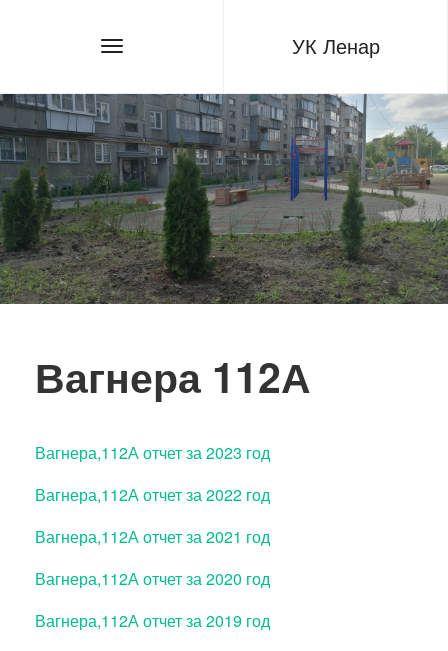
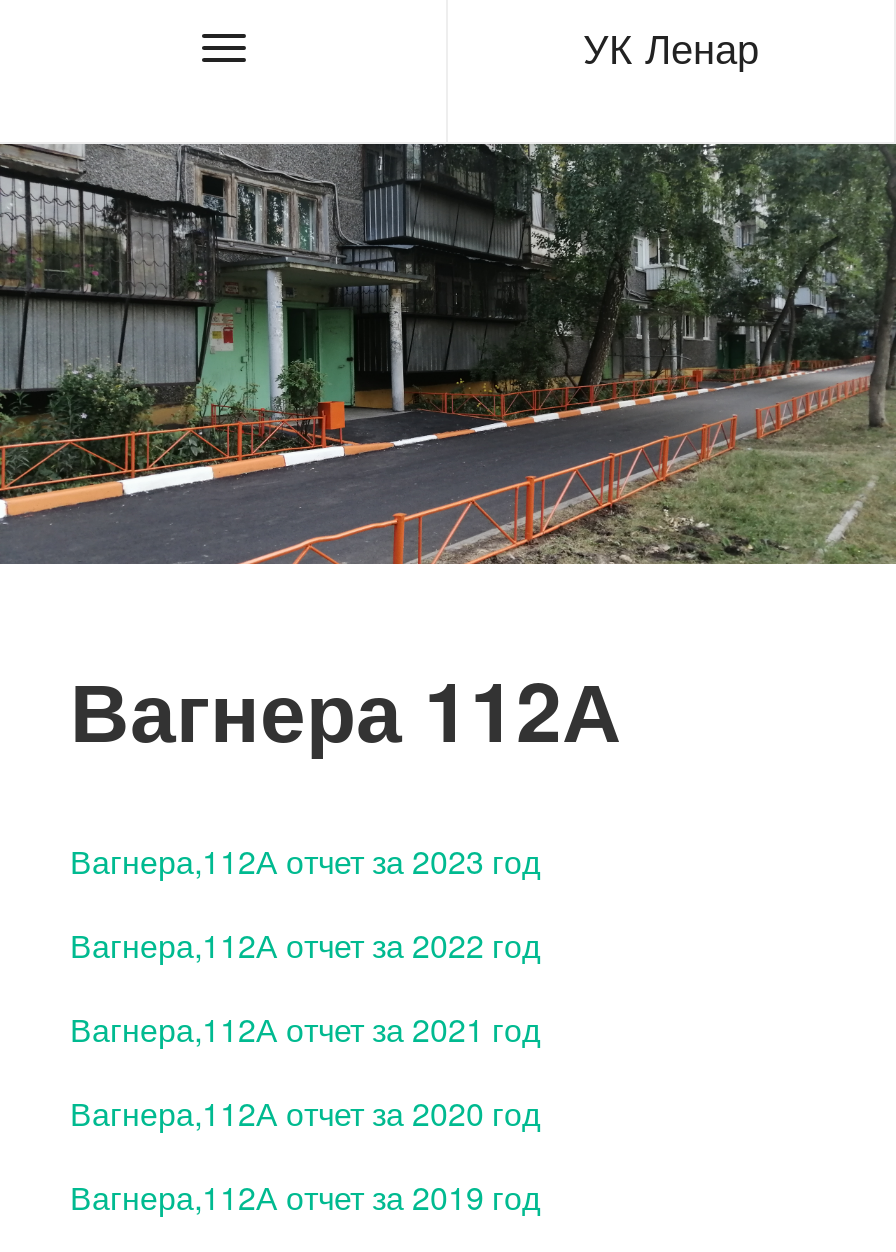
- [image]
+ [image]
